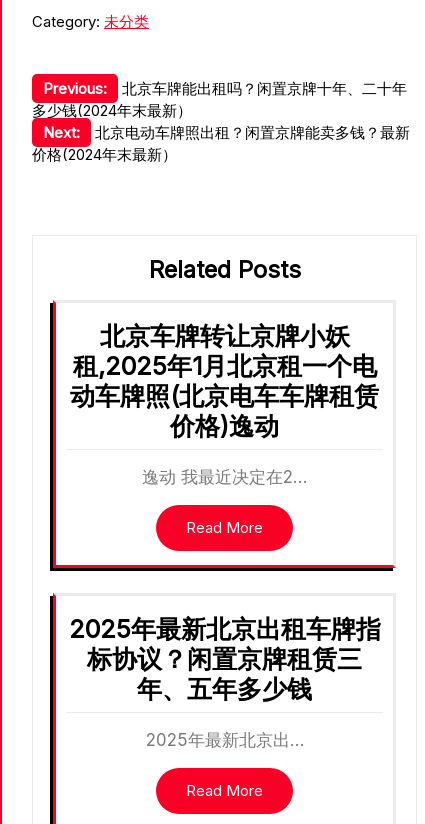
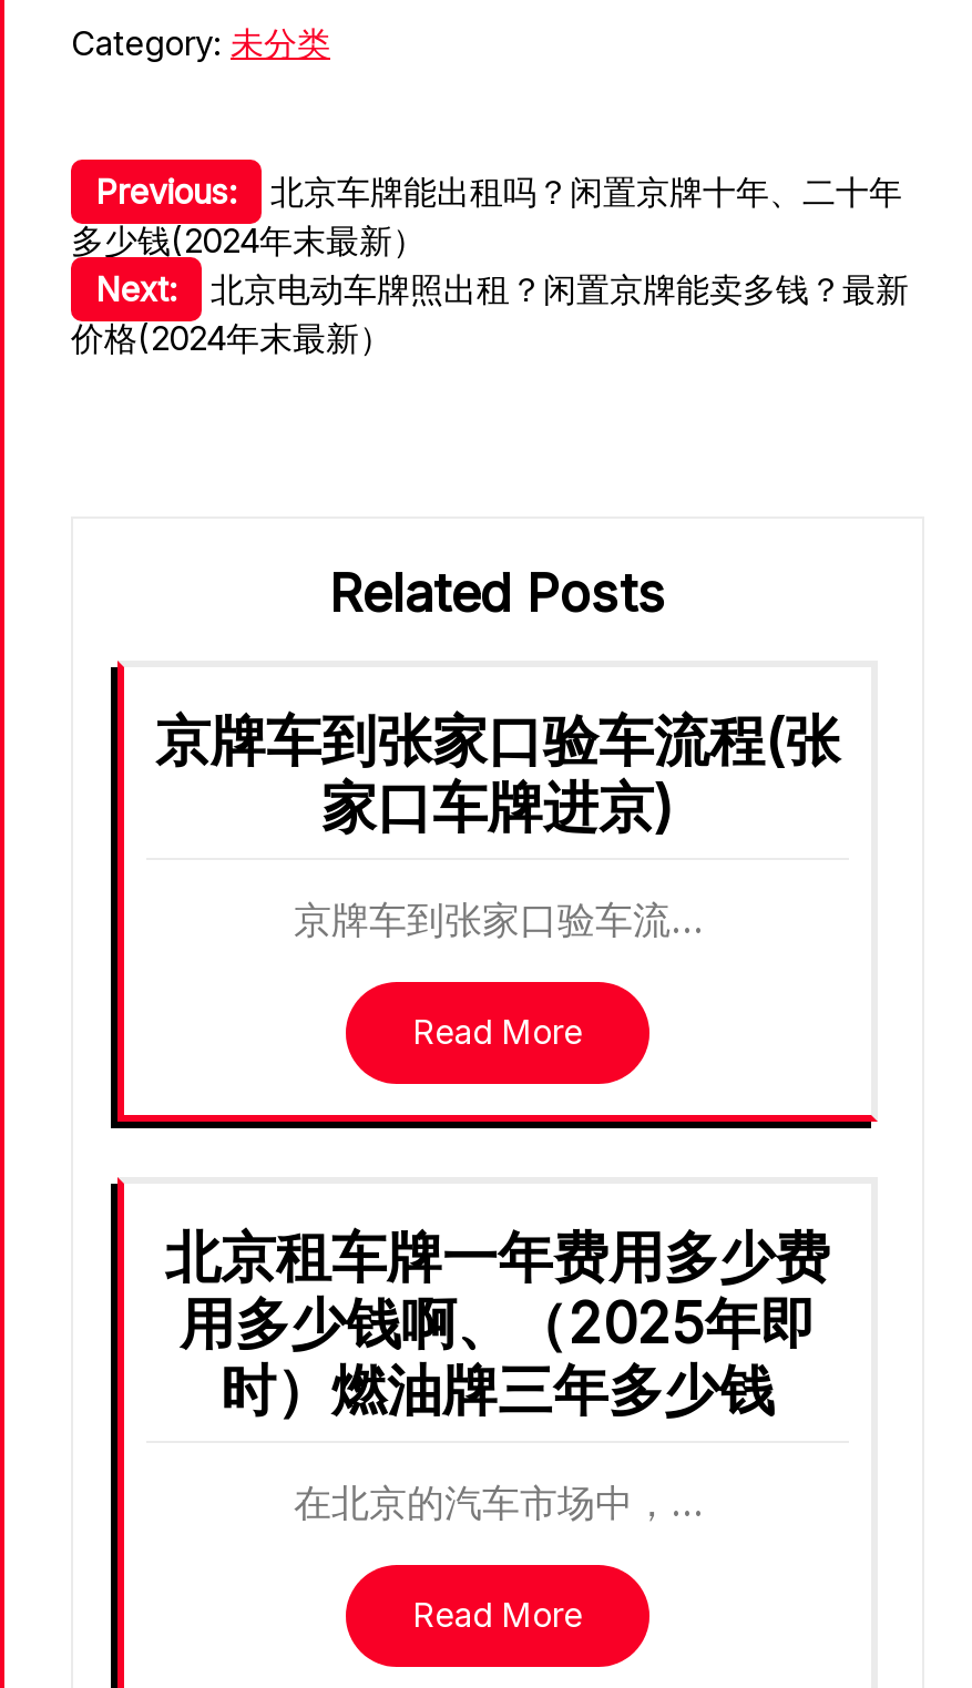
- 北京车牌转让京牌小妖
- 租,2025年1月北京租一个电
- 动车牌照(北京电车车牌租赁
- 价格)逸动
+ 京牌车到张家口验车流程(张
+ 家口车牌进京)

- 逸动 我最近决定在2…
+ 京牌车到张家口验车流…

- 2025年最新北京出租车牌指
- 标协议？闲置京牌租赁三
- 年、五年多少钱
+ 北京租车牌一年费用多少费
+ 用多少钱啊、（2025年即
+ 时）燃油牌三年多少钱

- 2025年最新北京出…
+ 在北京的汽车市场中，…
